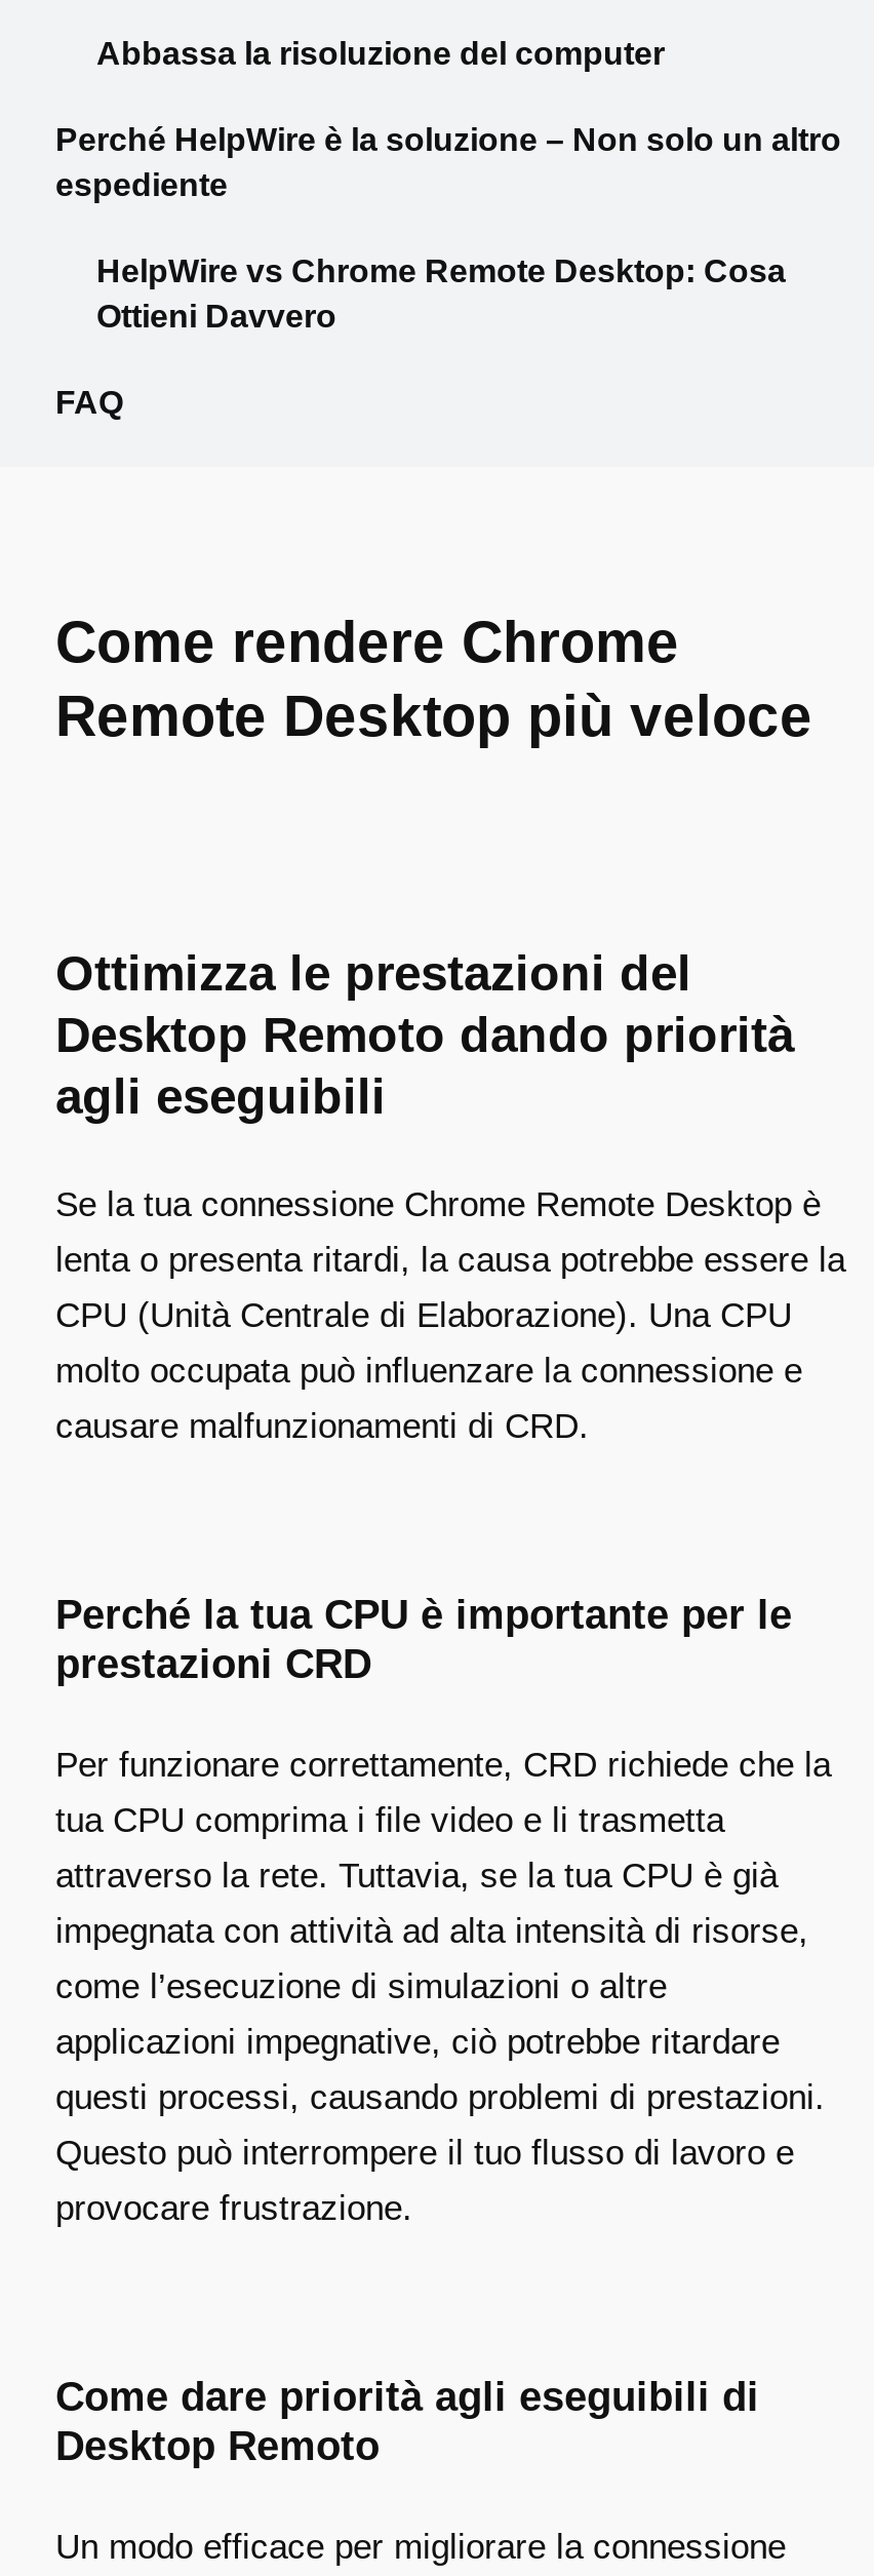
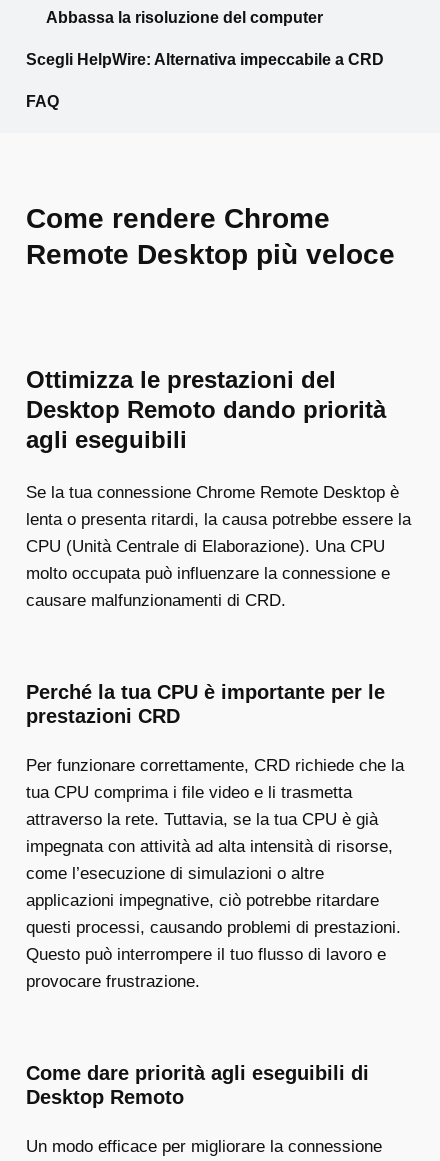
- Perché HelpWire è la soluzione – Non solo un altro
- espediente
- HelpWire vs Chrome Remote Desktop: Cosa
- Ottieni Davvero
+ Scegli HelpWire: Alternativa impeccabile a CRD
